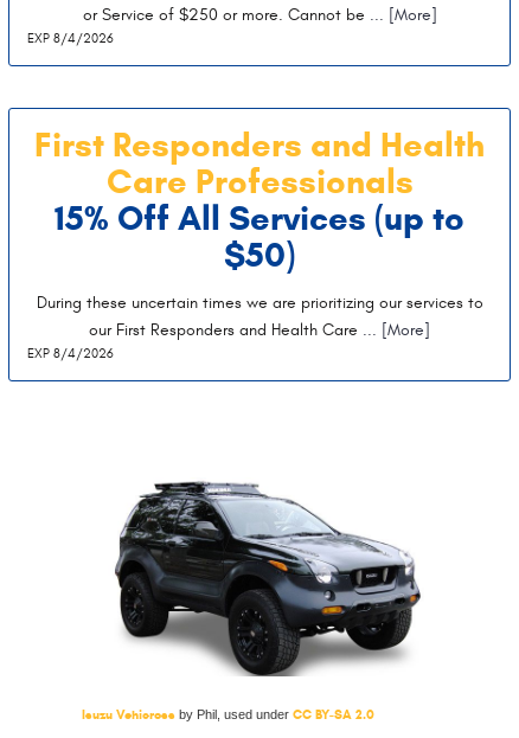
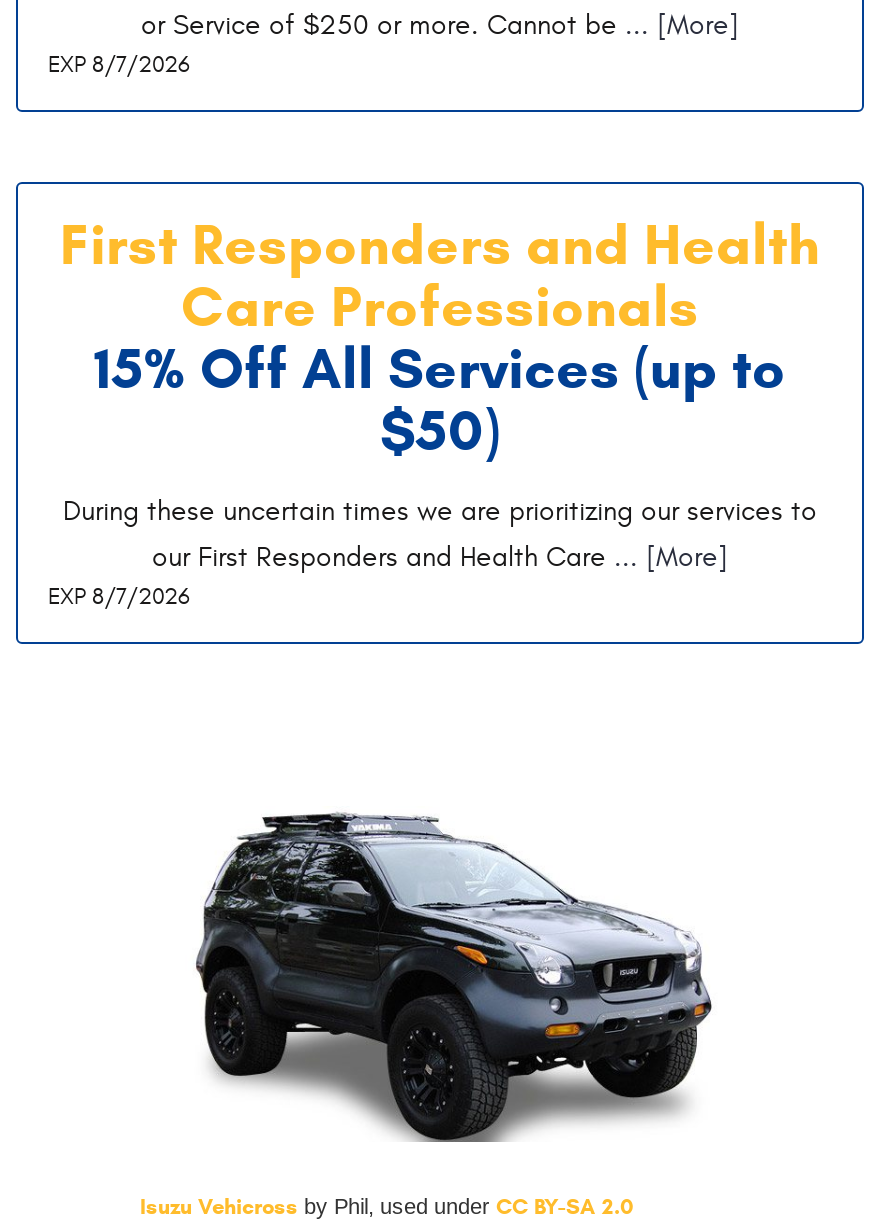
- EXP 8/4/2026
+ EXP 8/7/2026

- EXP 8/4/2026
+ EXP 8/7/2026
